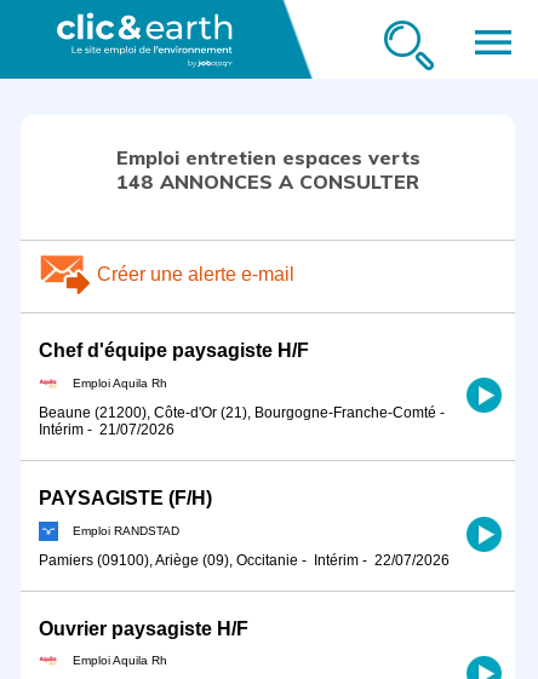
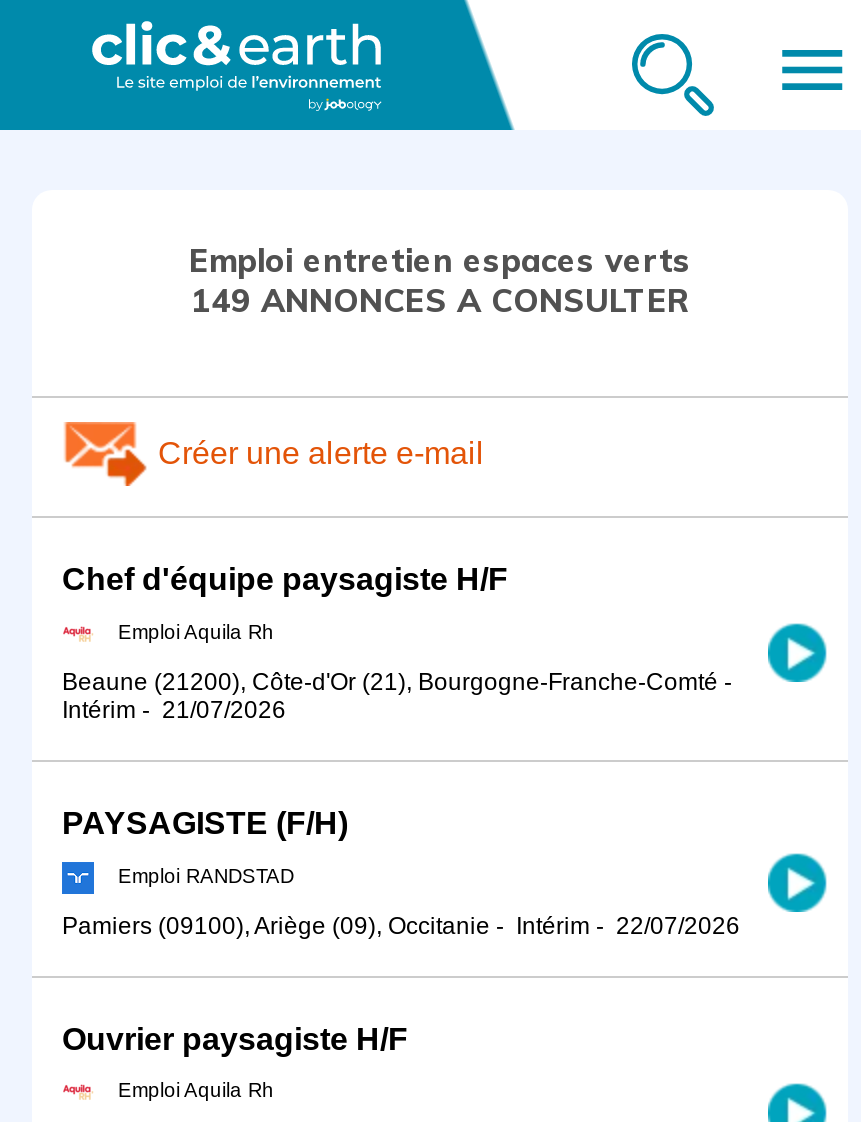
- 148 ANNONCES A CONSULTER
+ 149 ANNONCES A CONSULTER
